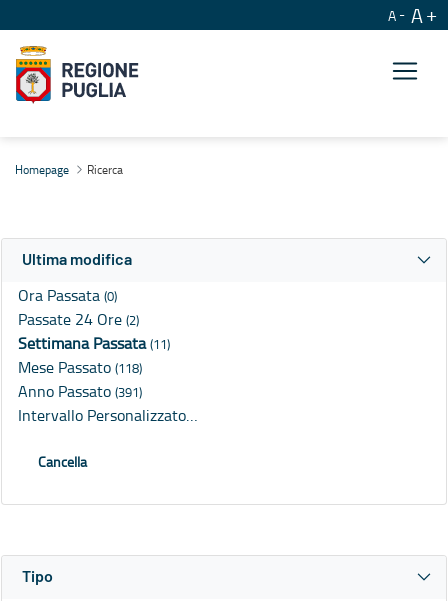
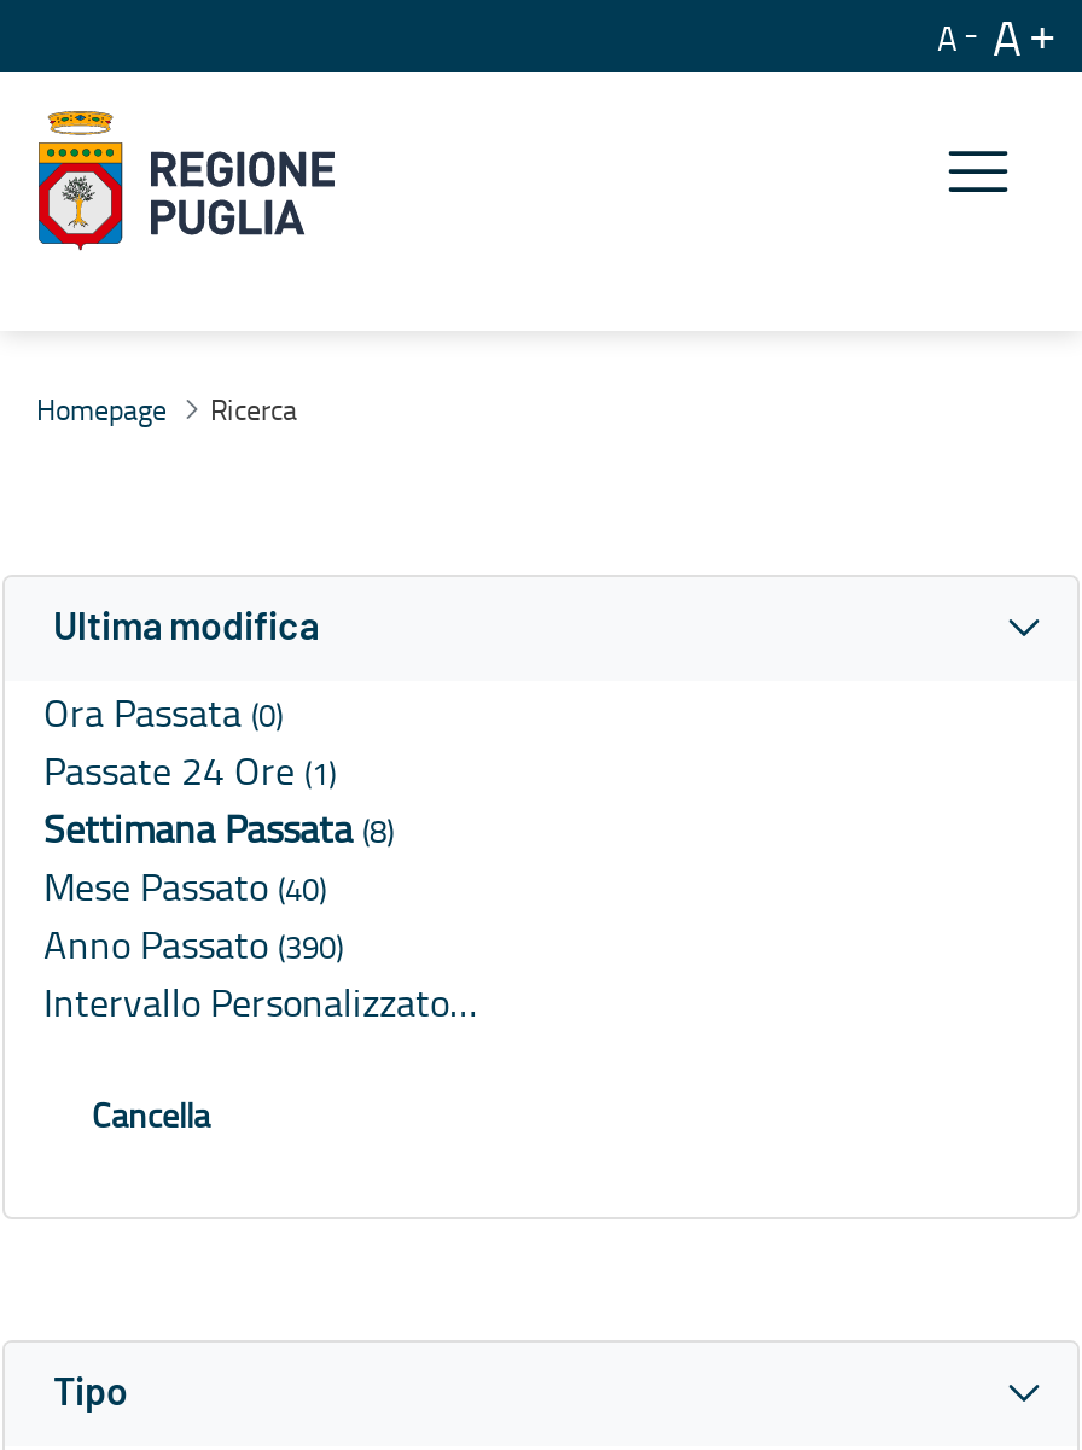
- Passate 24 Ore (2)
+ Passate 24 Ore (1)

- Settimana Passata (11)
+ Settimana Passata (8)

- Mese Passato (118)
+ Mese Passato (40)

- Anno Passato (391)
+ Anno Passato (390)
